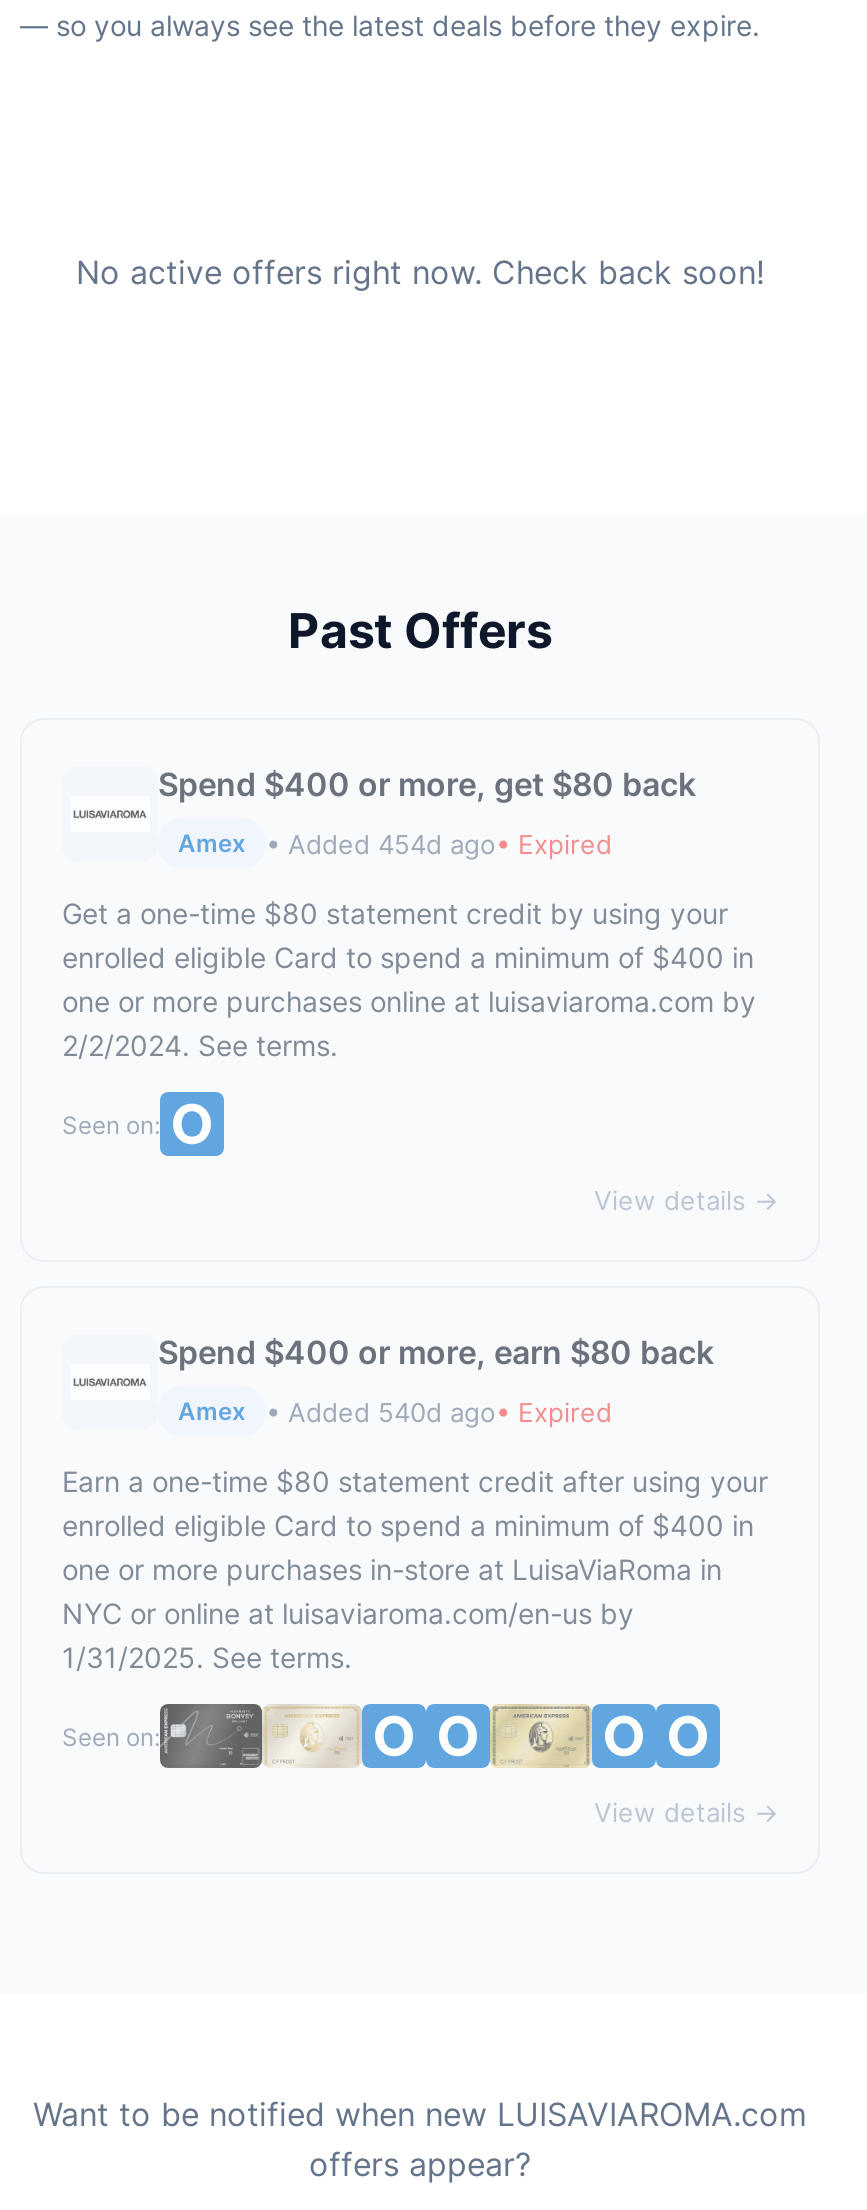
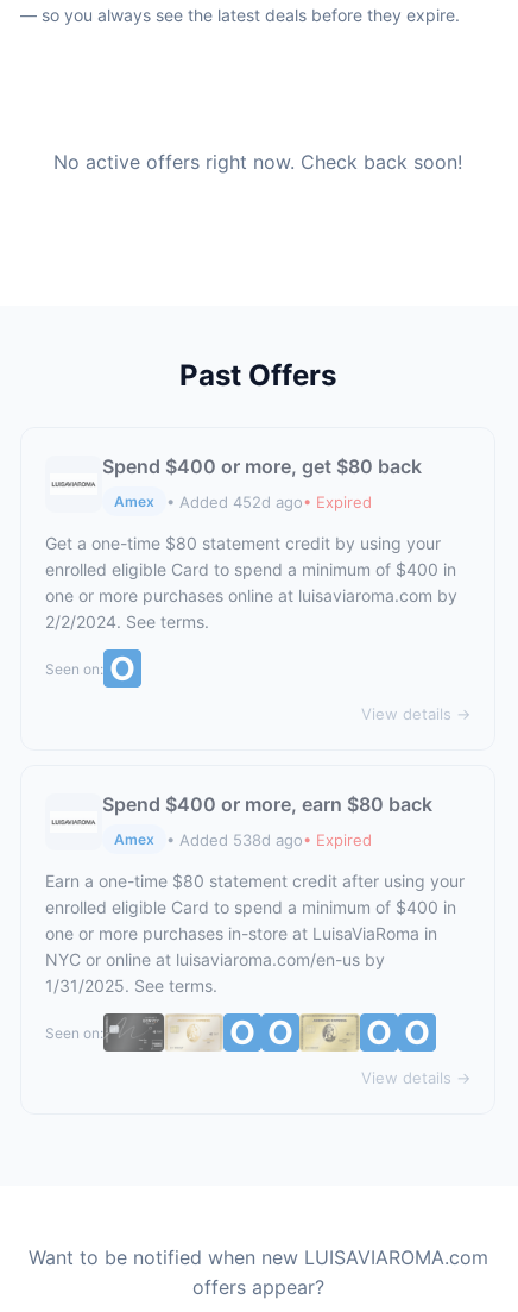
- • Added 454d ago• Expired
+ • Added 452d ago• Expired

- • Added 540d ago• Expired
+ • Added 538d ago• Expired
